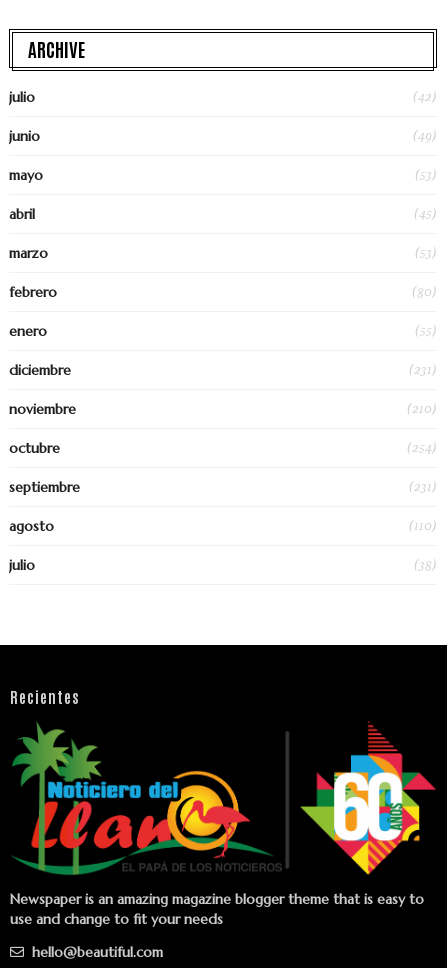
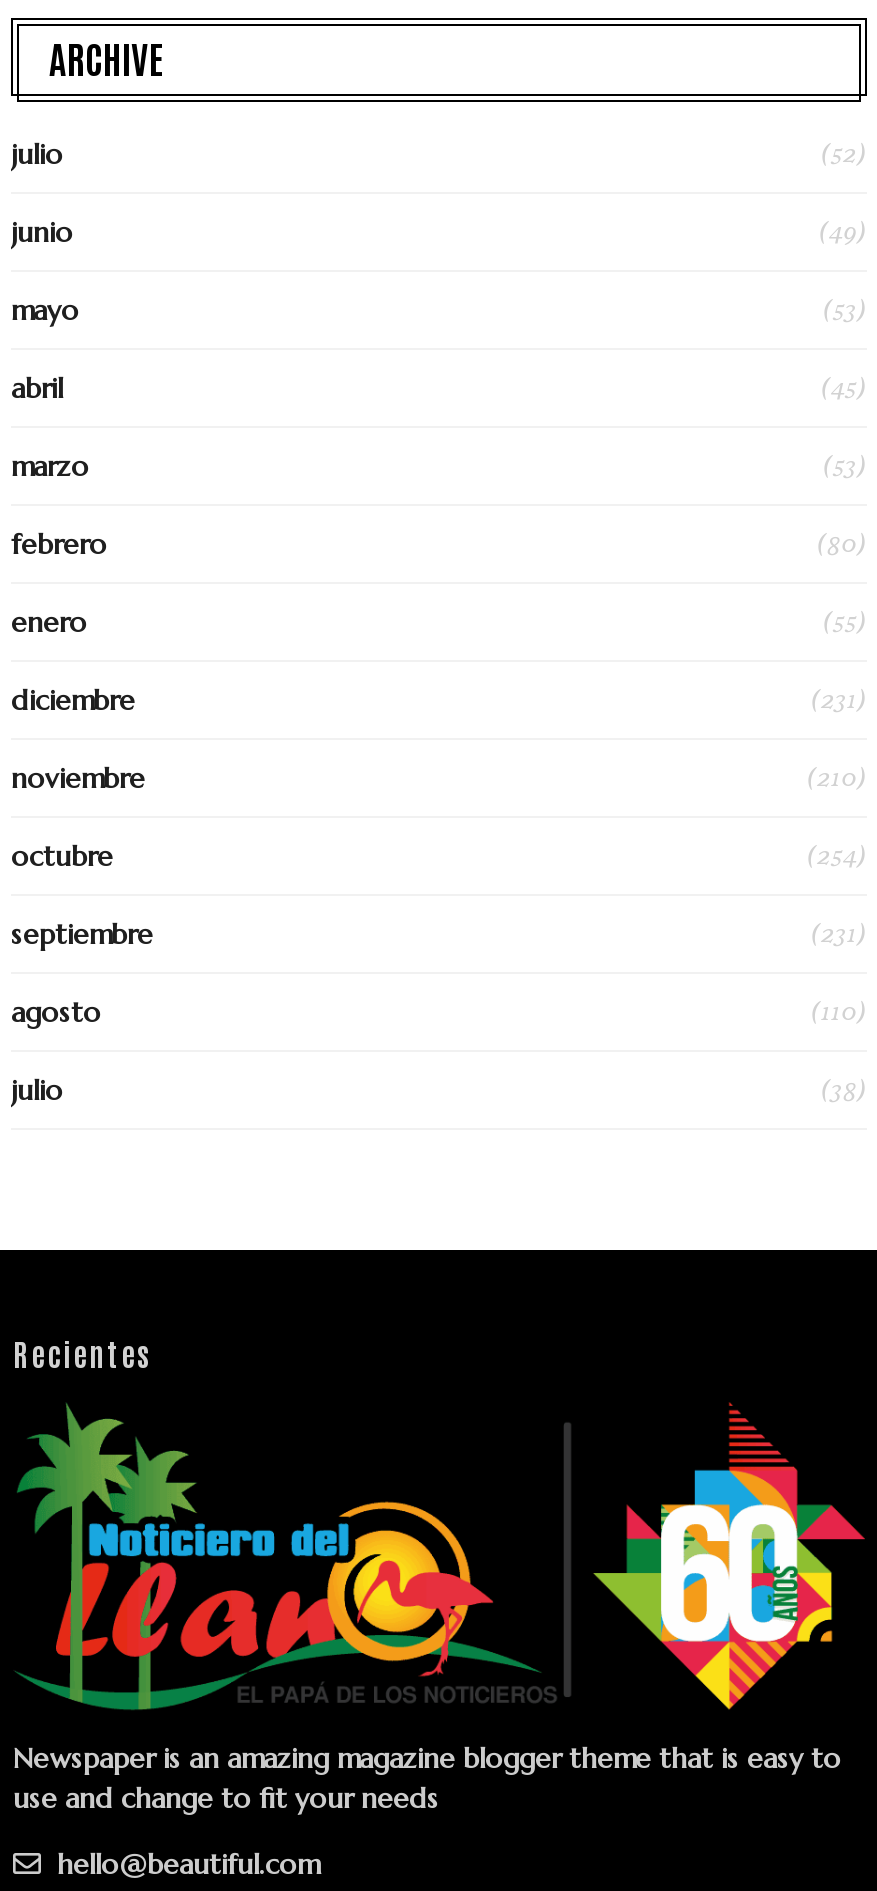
- (42)
+ (52)
